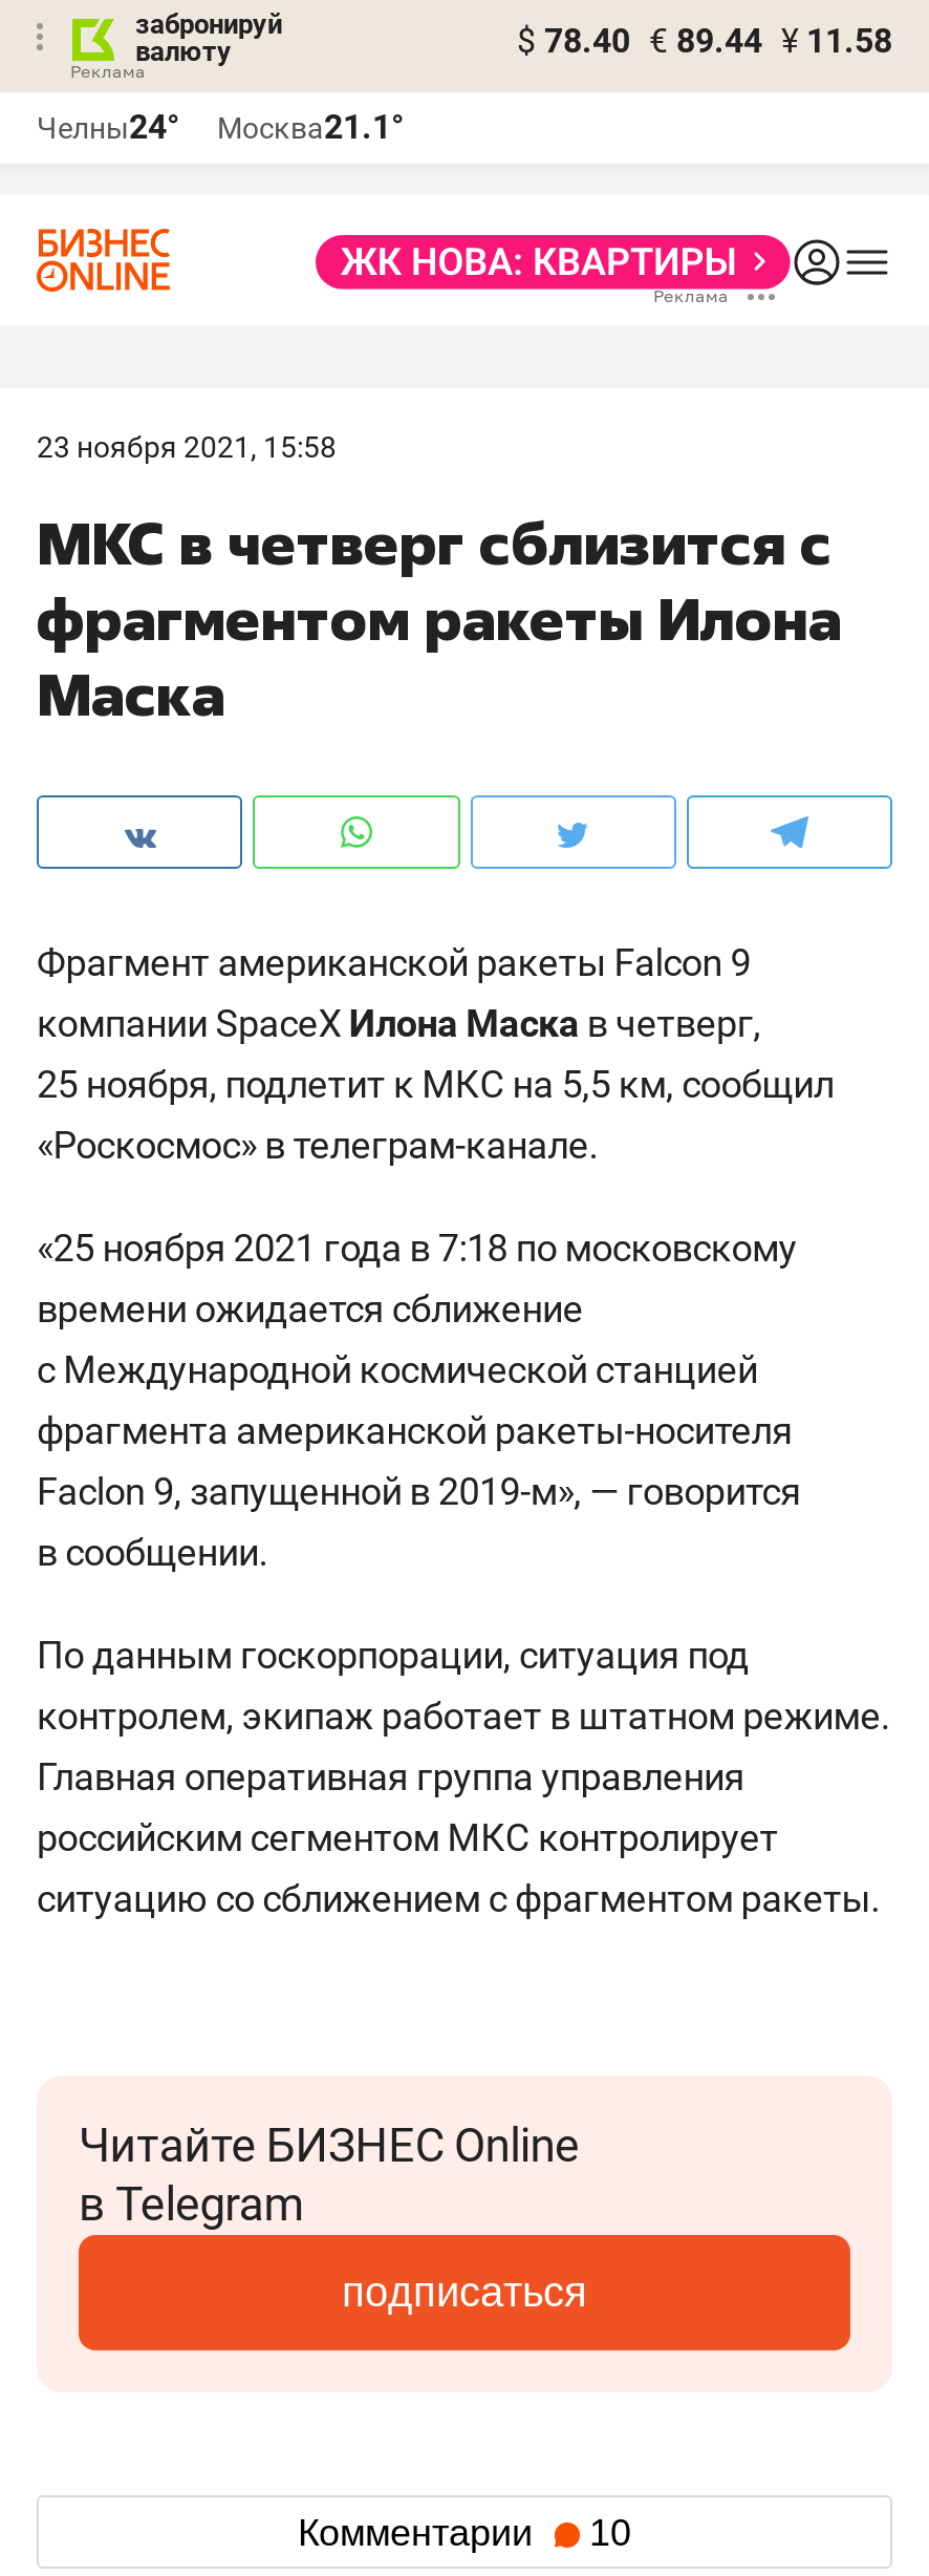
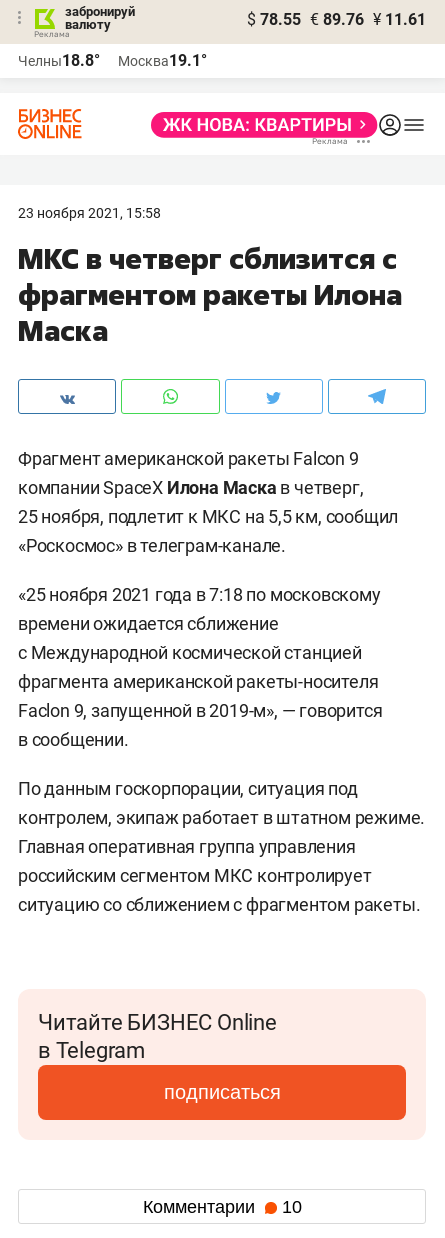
- $ 78.40 € 89.44 ¥ 11.58
+ $ 78.55 € 89.76 ¥ 11.61

- Челны24°
+ Челны18.8°

- Москва21.1°
+ Москва19.1°
